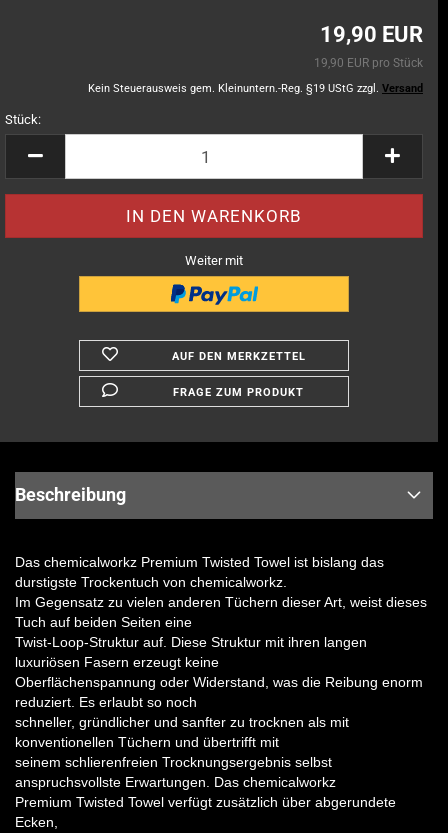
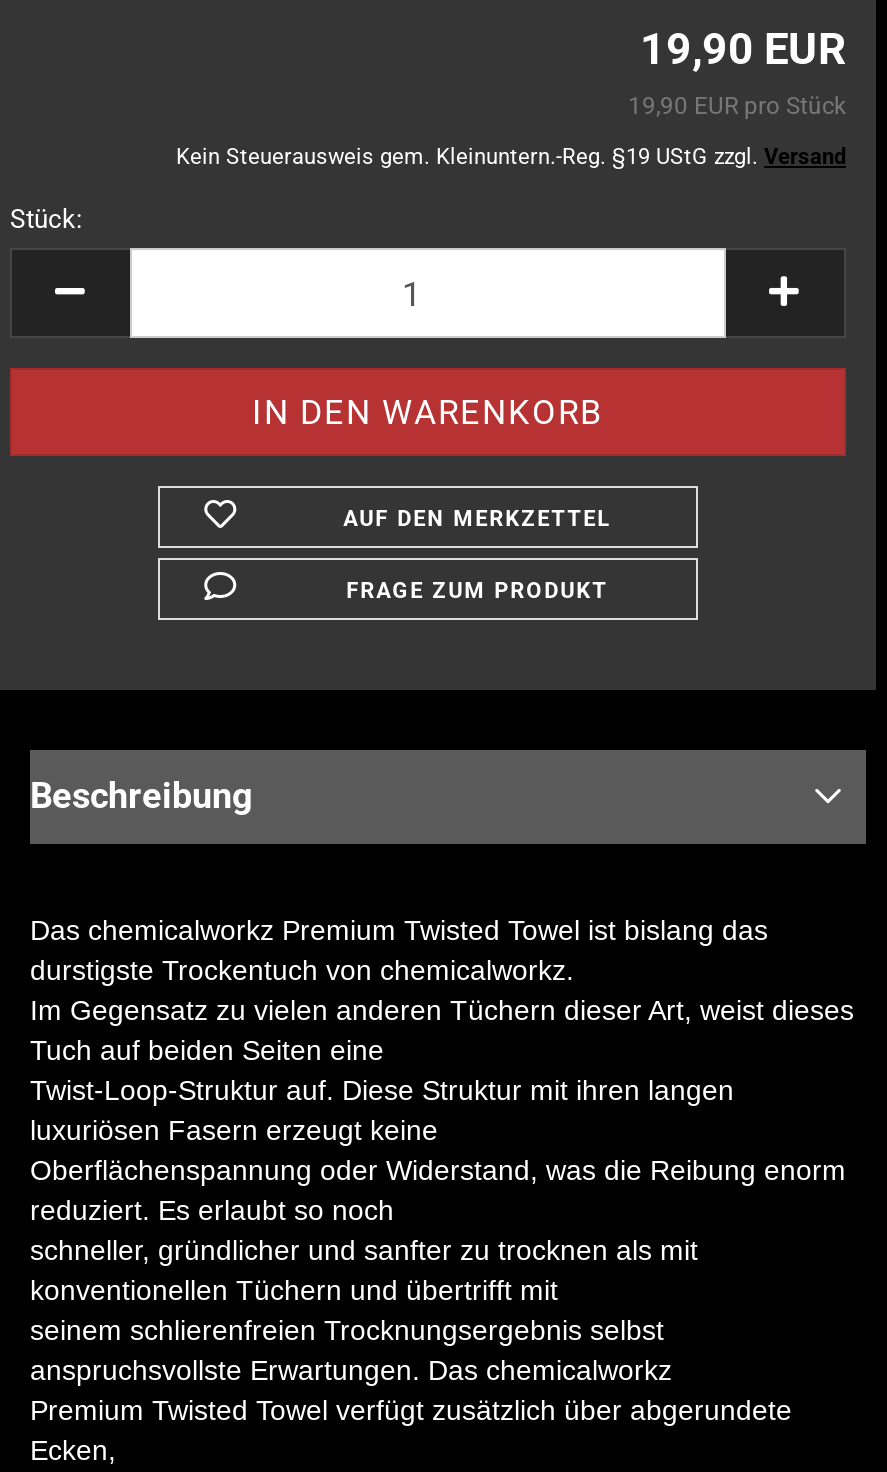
- Weiter mit

- [image]
